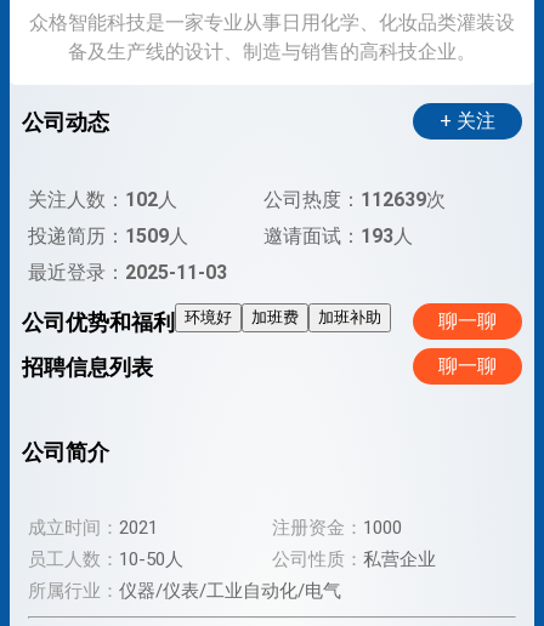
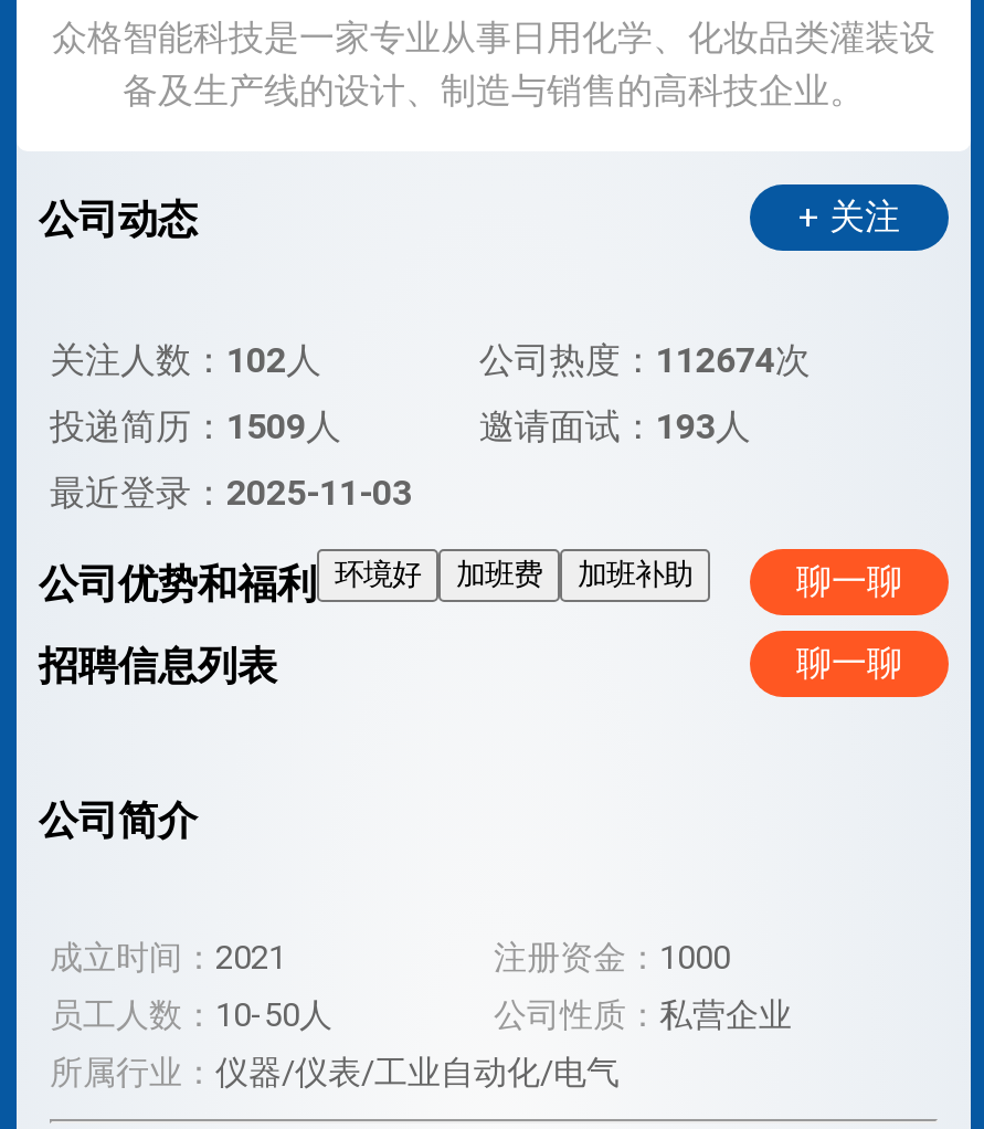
- 公司热度：112639次
+ 公司热度：112674次
